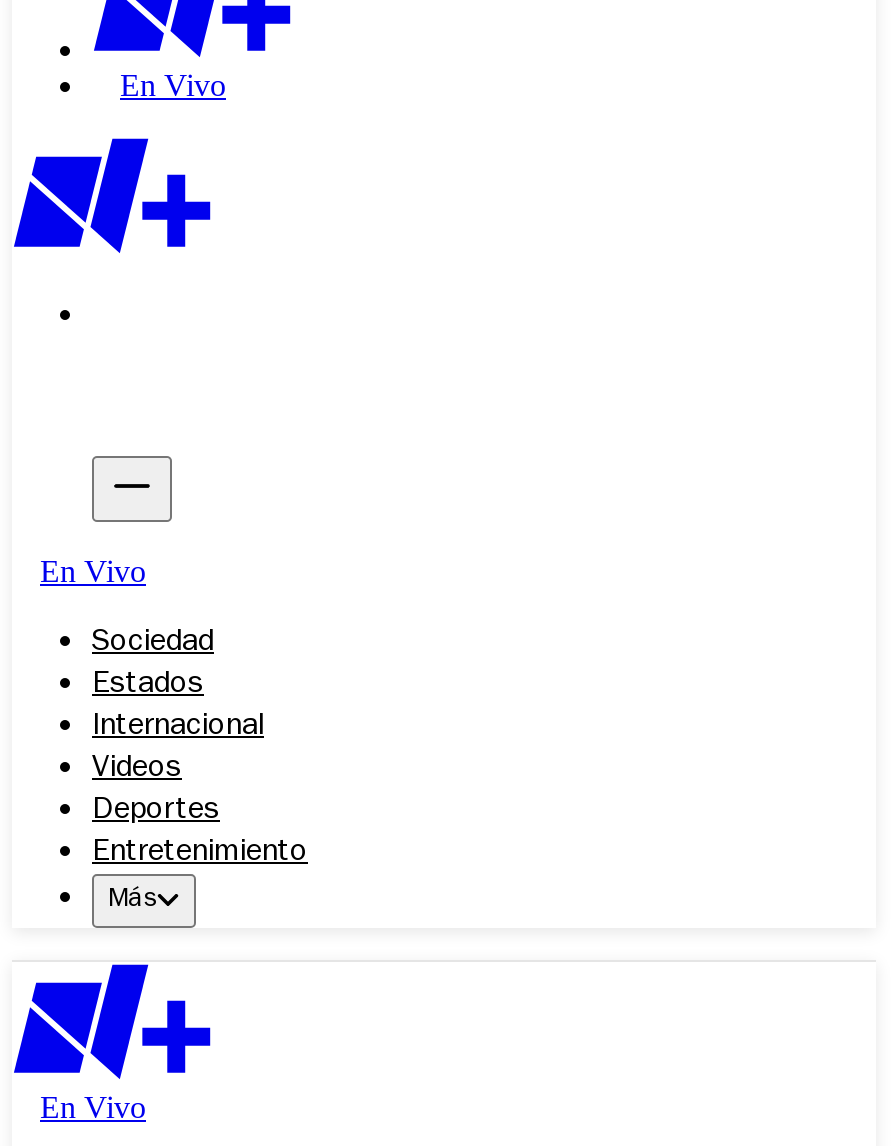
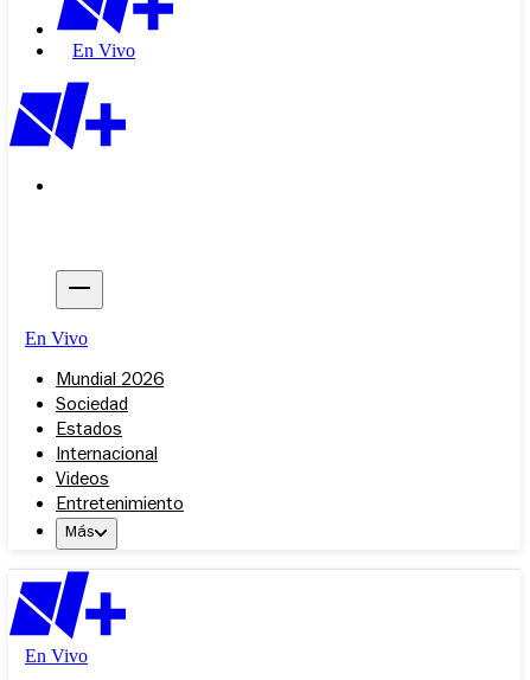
+ Mundial 2026

moved down: Sociedad | Estados | Internacional | Videos

- Deportes
